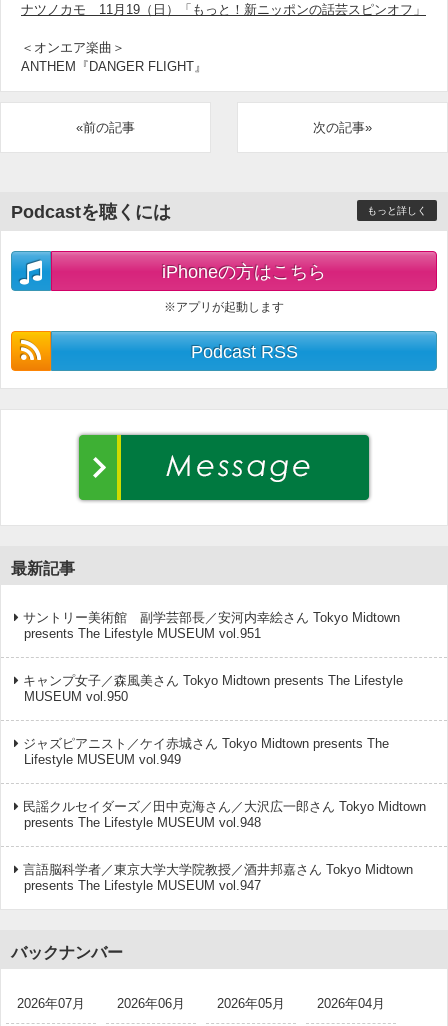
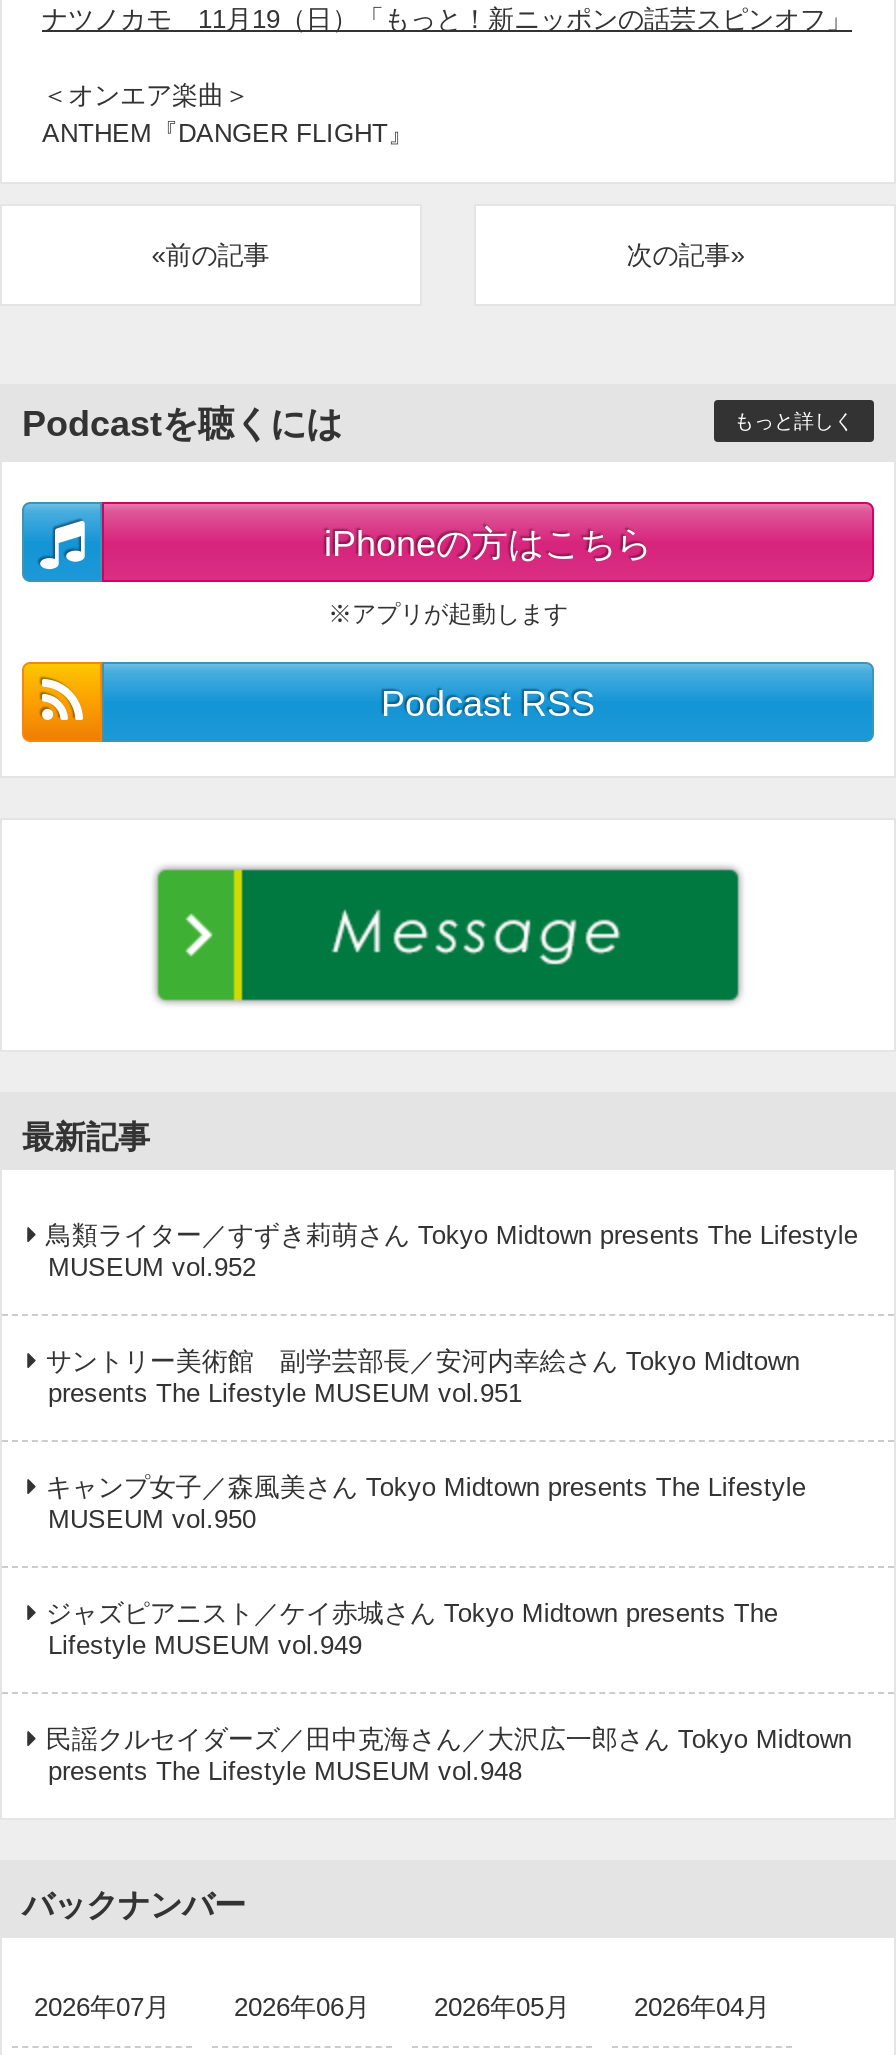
+ 鳥類ライター／すずき莉萌さん Tokyo Midtown presents The Lifestyle
+ MUSEUM vol.952

moved down: サントリー美術館 副学芸部長／安河内幸絵さん Tokyo Midtown | presents The Lifestyle MUSEUM vol.951 | キャンプ女子／森風美さん Tokyo Midtown presents The Lifestyle | MUSEUM vol.950 | ジャズピアニスト／ケイ赤城さん Tokyo Midtown presents The | Lifestyle MUSEUM vol.949 | 民謡クルセイダーズ／田中克海さん／大沢広一郎さん Tokyo Midtown | presents The Lifestyle MUSEUM vol.948

- 言語脳科学者／東京大学大学院教授／酒井邦嘉さん Tokyo Midtown
- presents The Lifestyle MUSEUM vol.947
